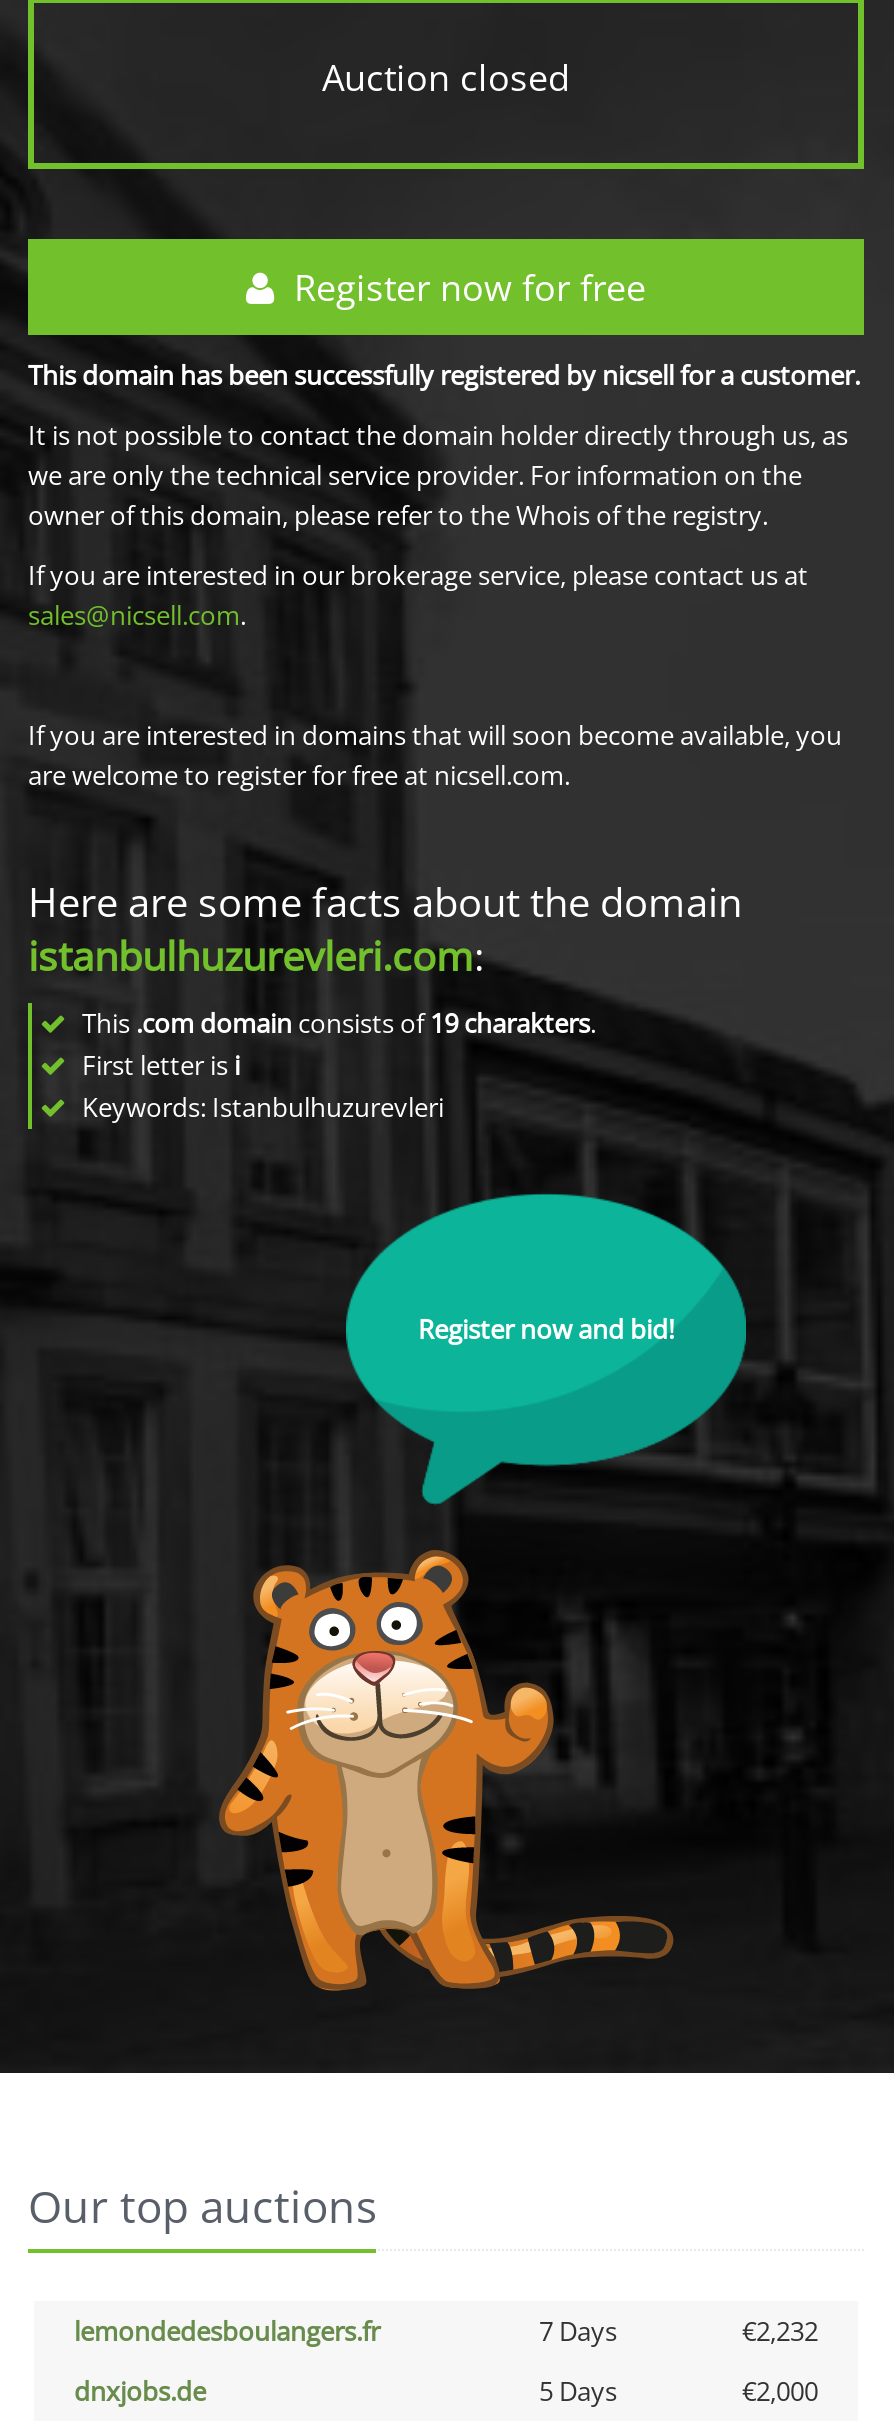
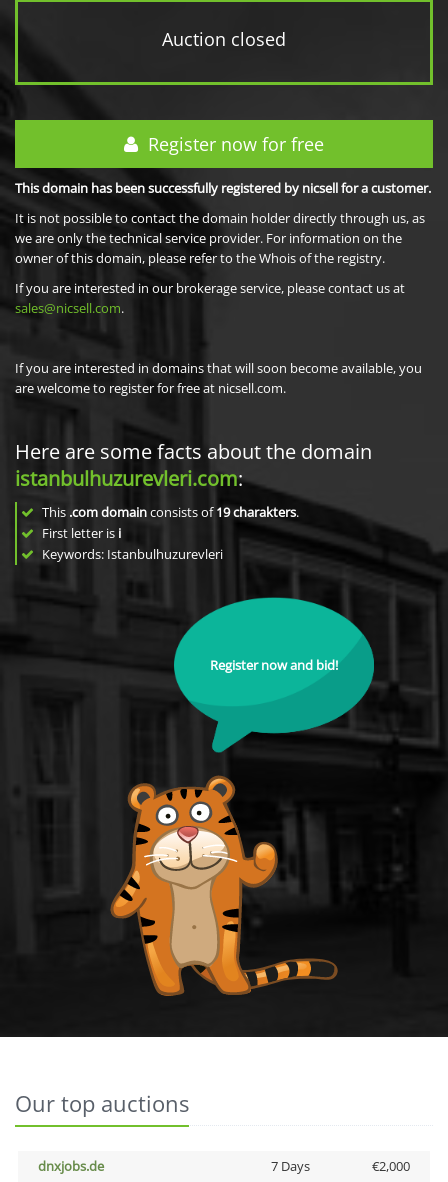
- lemondedesboulangers.fr
- 7 Days
- €2,232

- 5 Days
+ 7 Days
